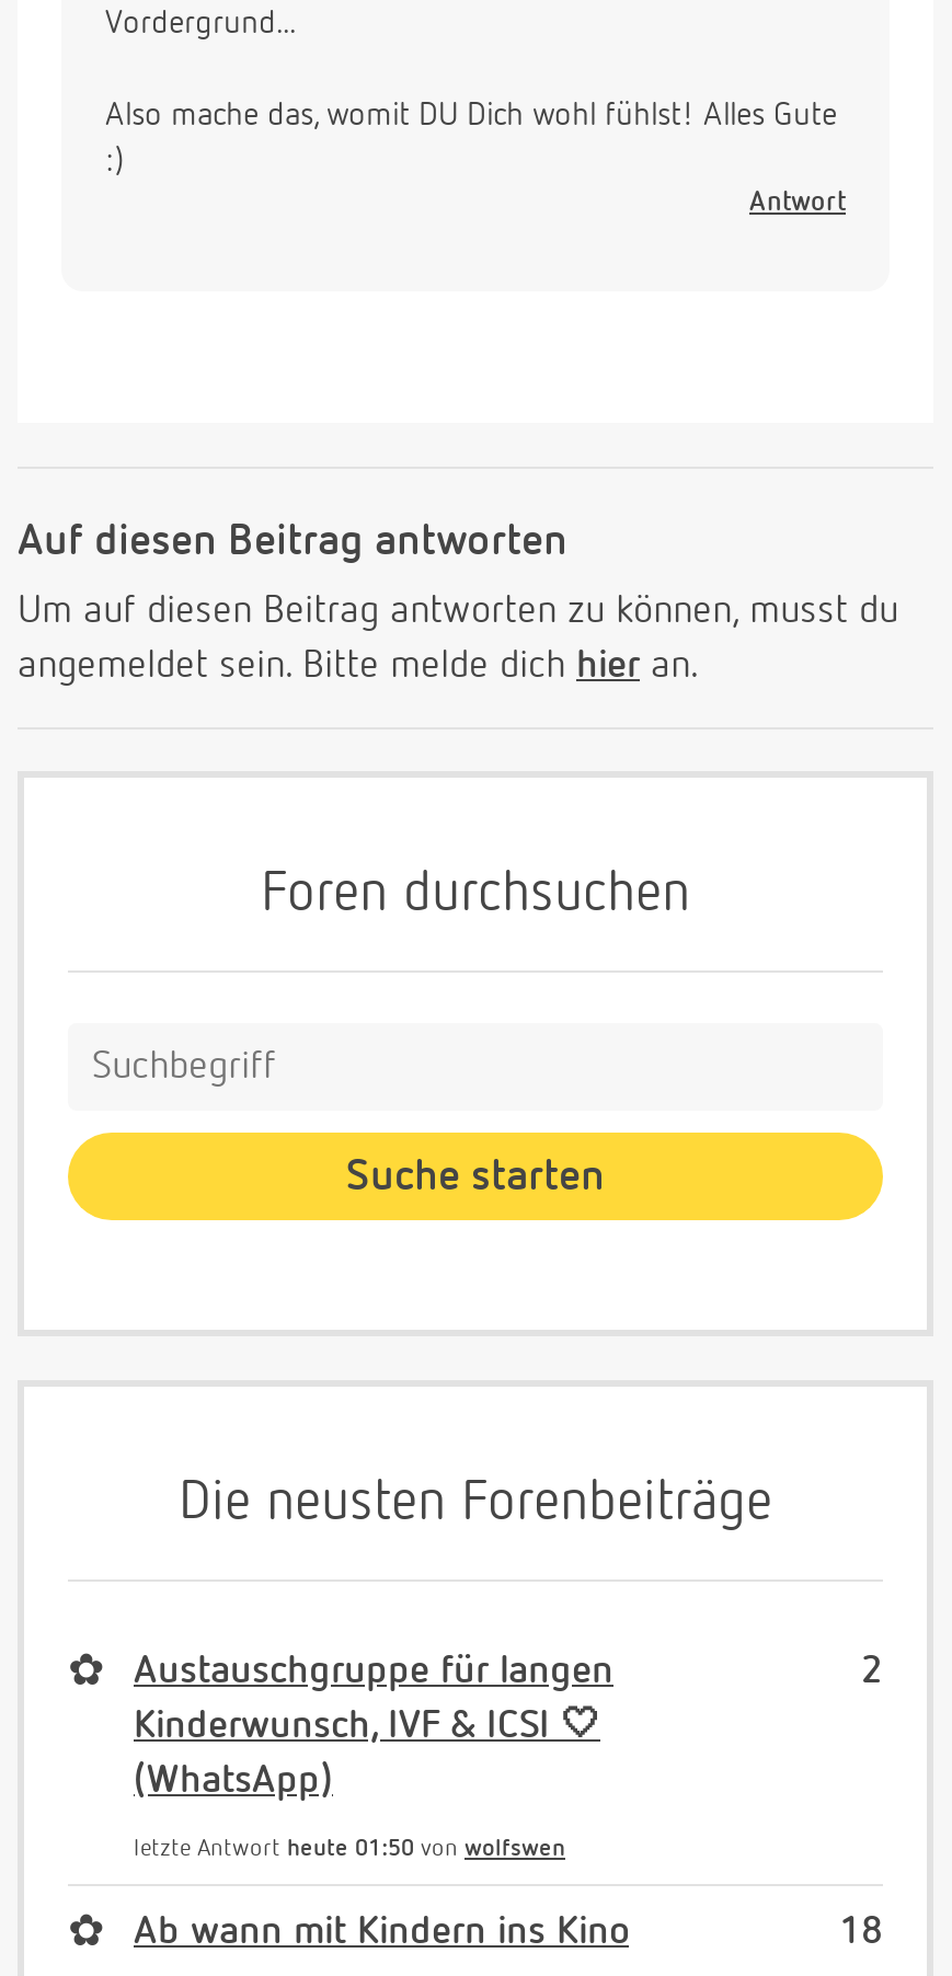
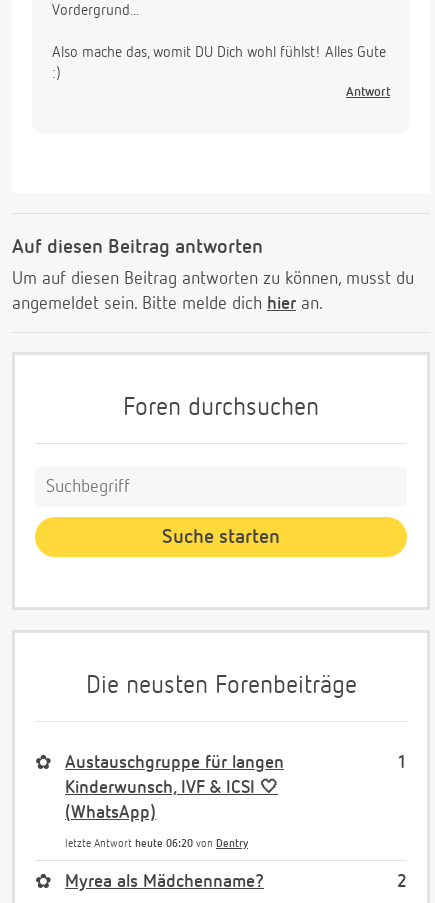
- 2
+ 1

- letzte Antwort heute 01:50 von wolfswen
+ letzte Antwort heute 06:20 von Dentry

- Ab wann mit Kindern ins Kino
+ Myrea als Mädchenname?

- 18
+ 2
